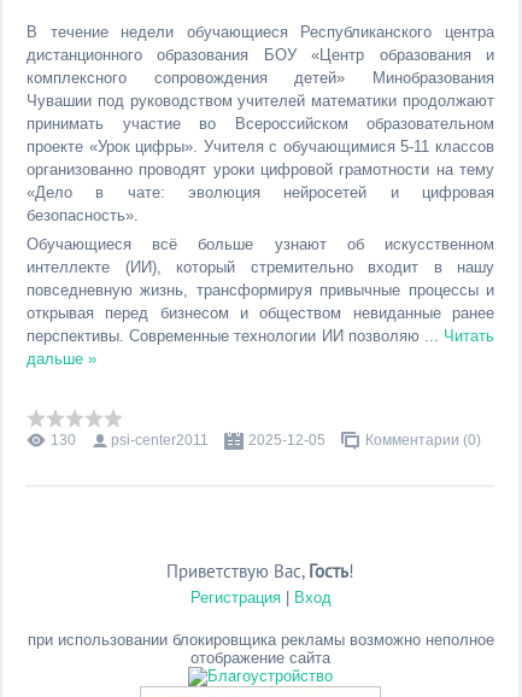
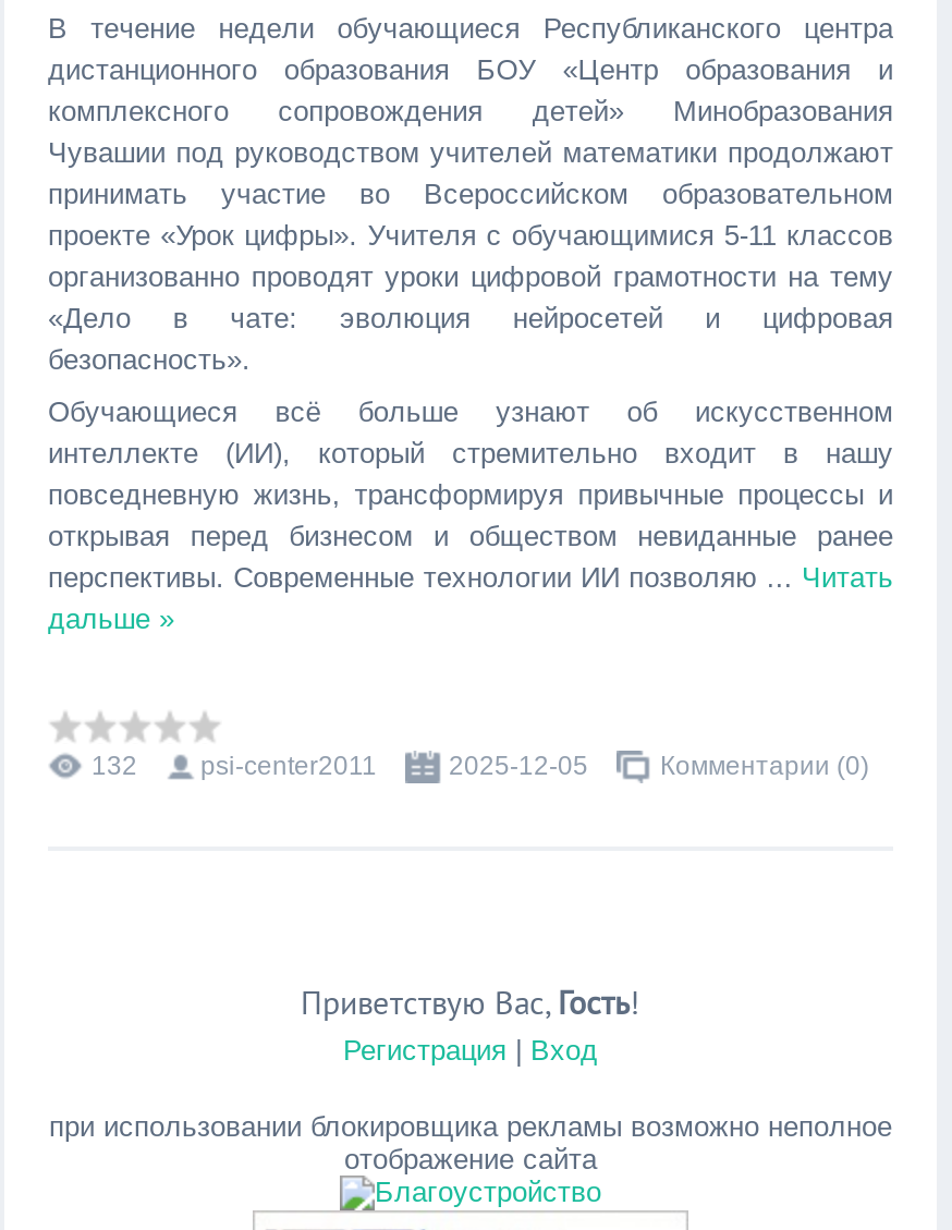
- 130
+ 132
